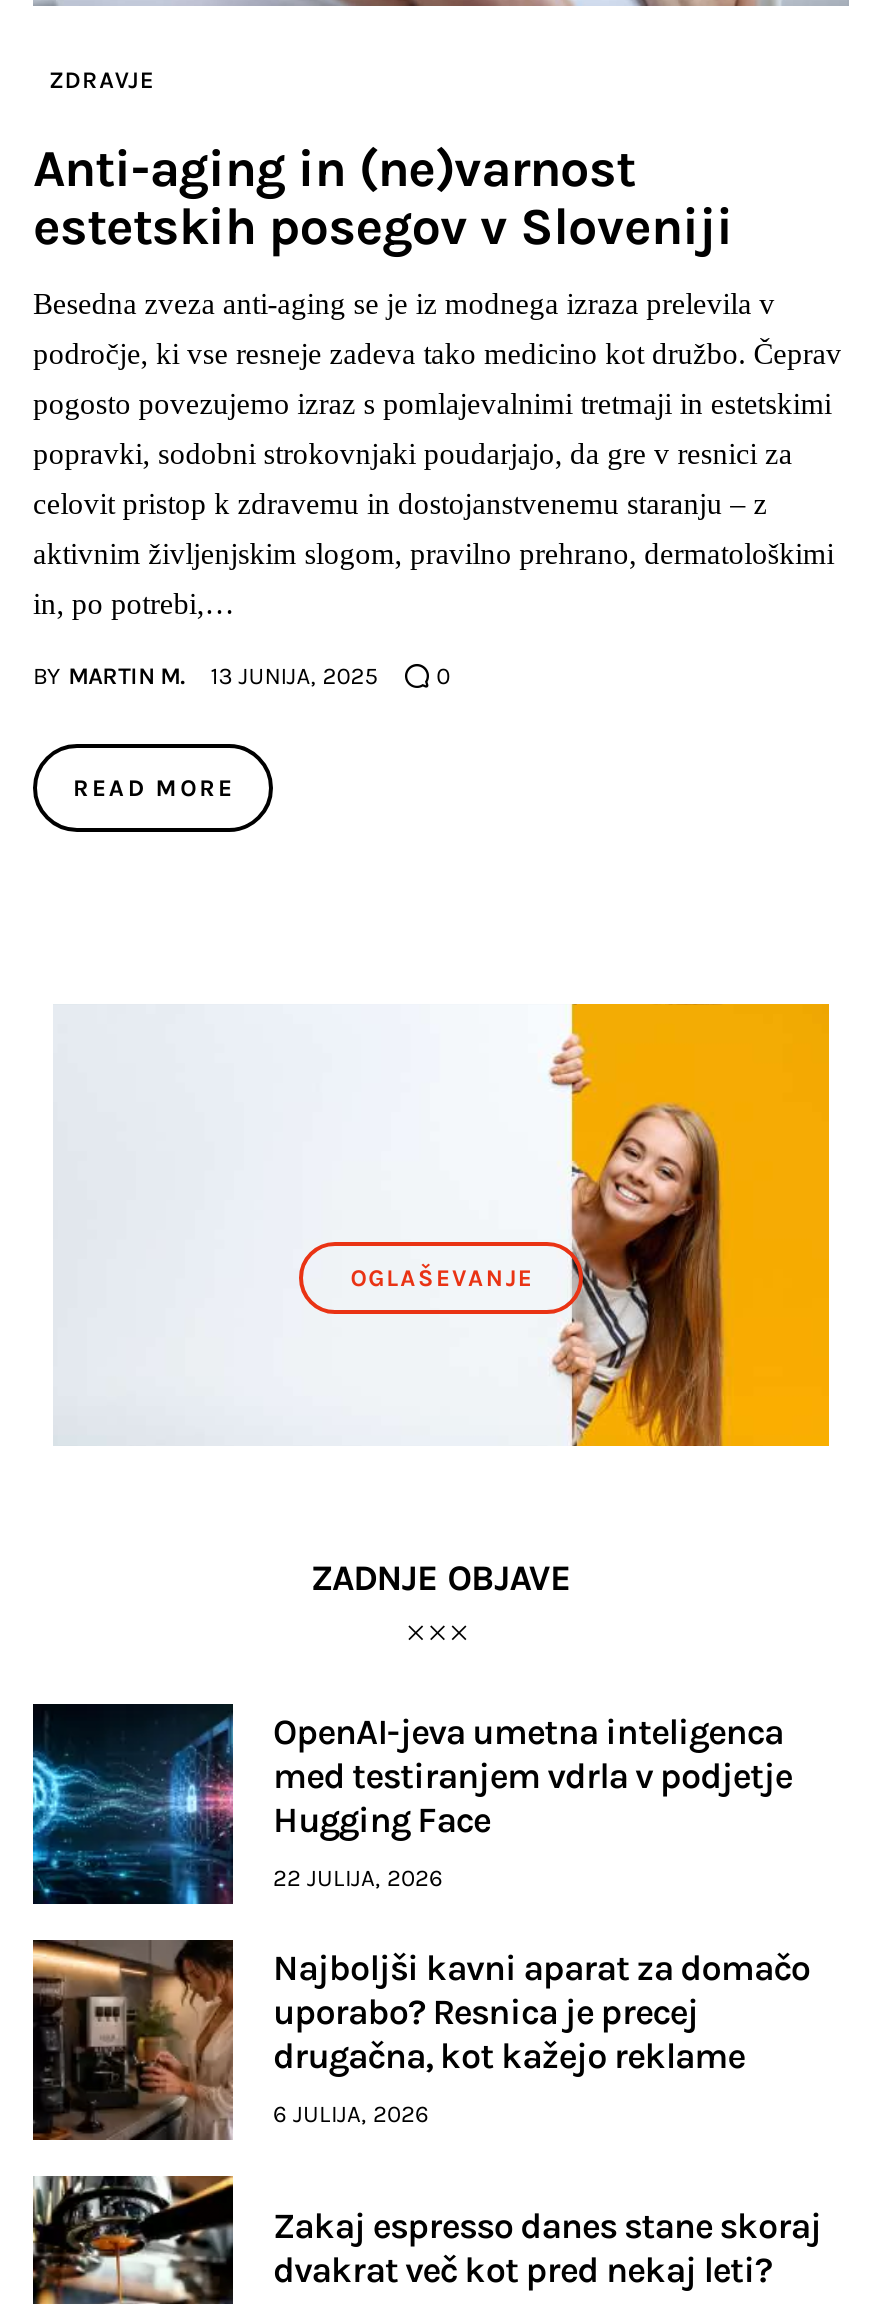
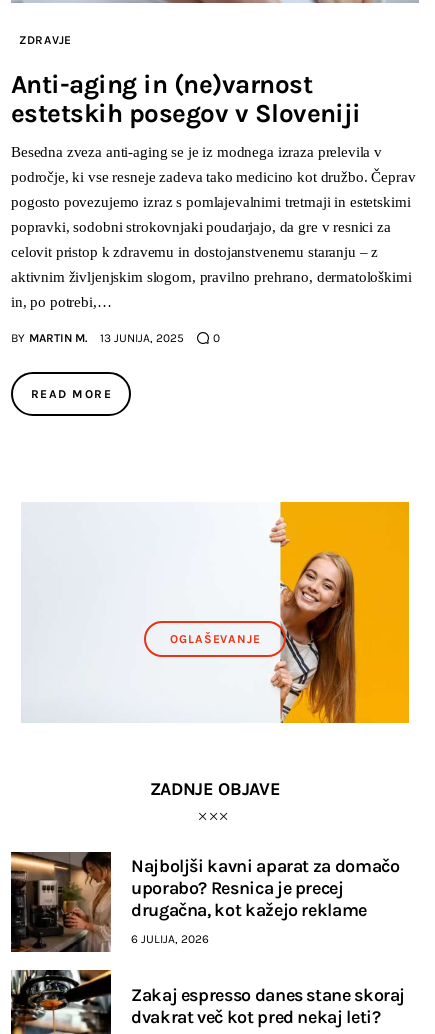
- [image]
- OpenAI-jeva umetna inteligenca
- med testiranjem vdrla v podjetje
- Hugging Face
- 22 JULIJA, 2026
